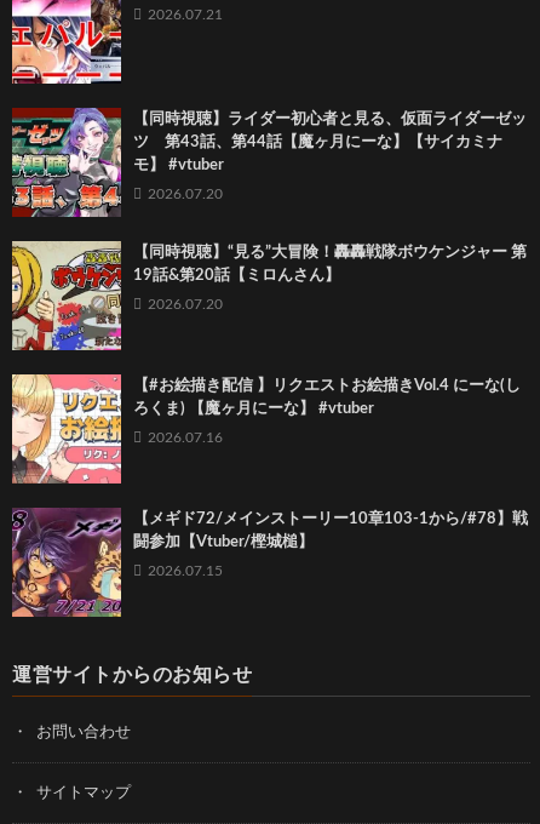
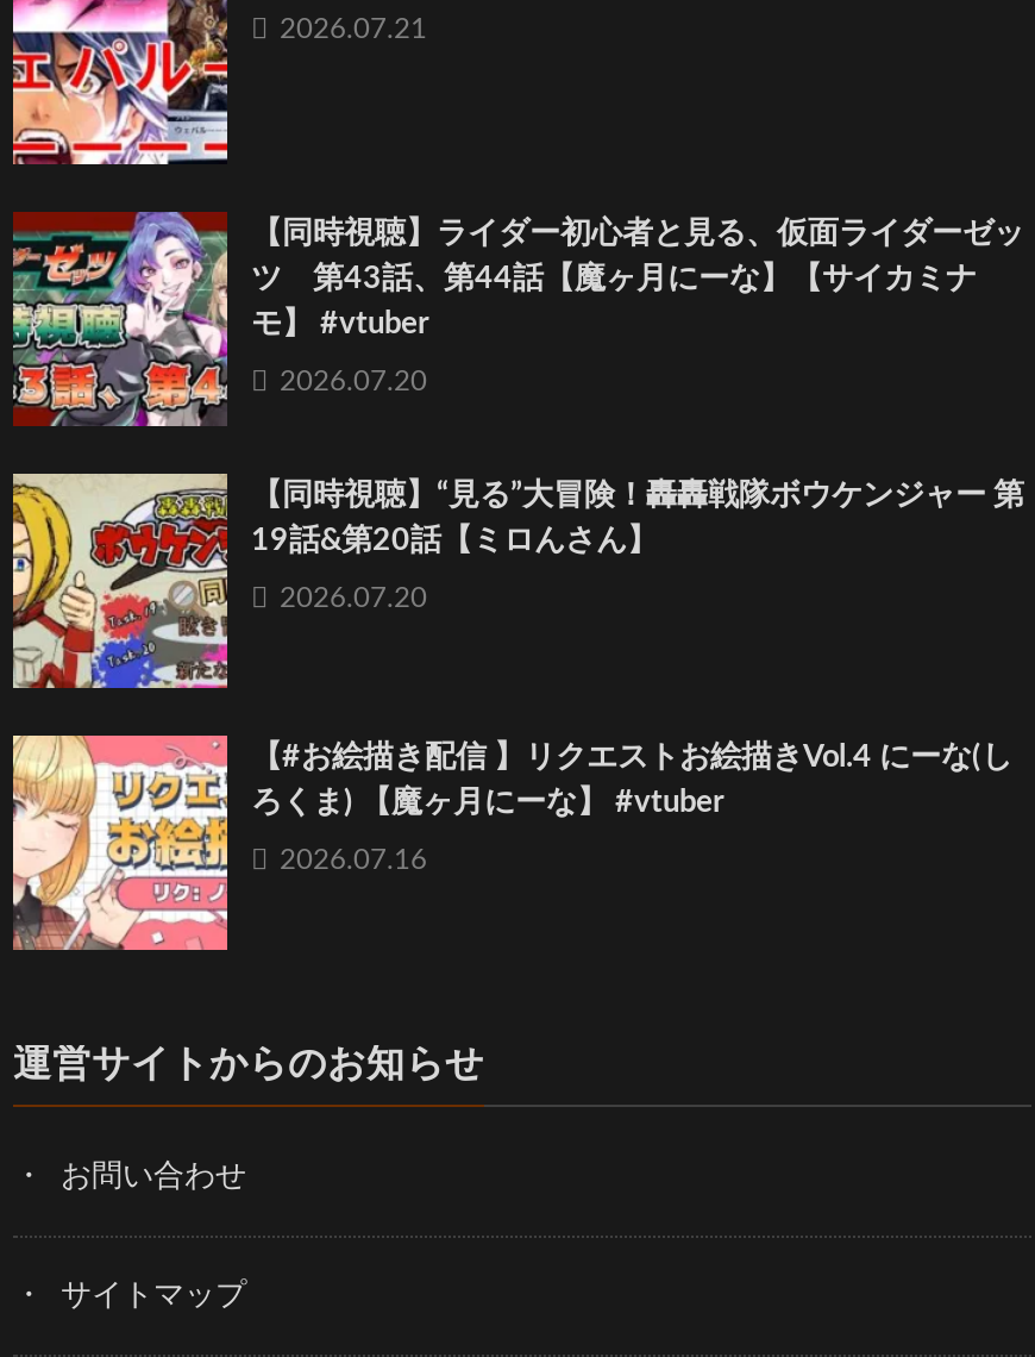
- [image]
- 【メギド72/メインストーリー10章103-1から/#78】戦
- 闘参加【Vtuber/樫城槌】
- 2026.07.15
